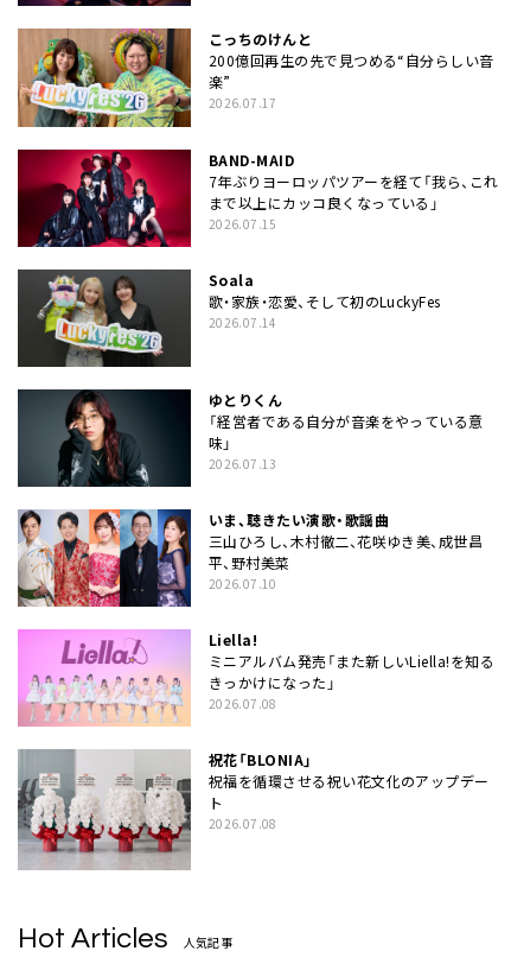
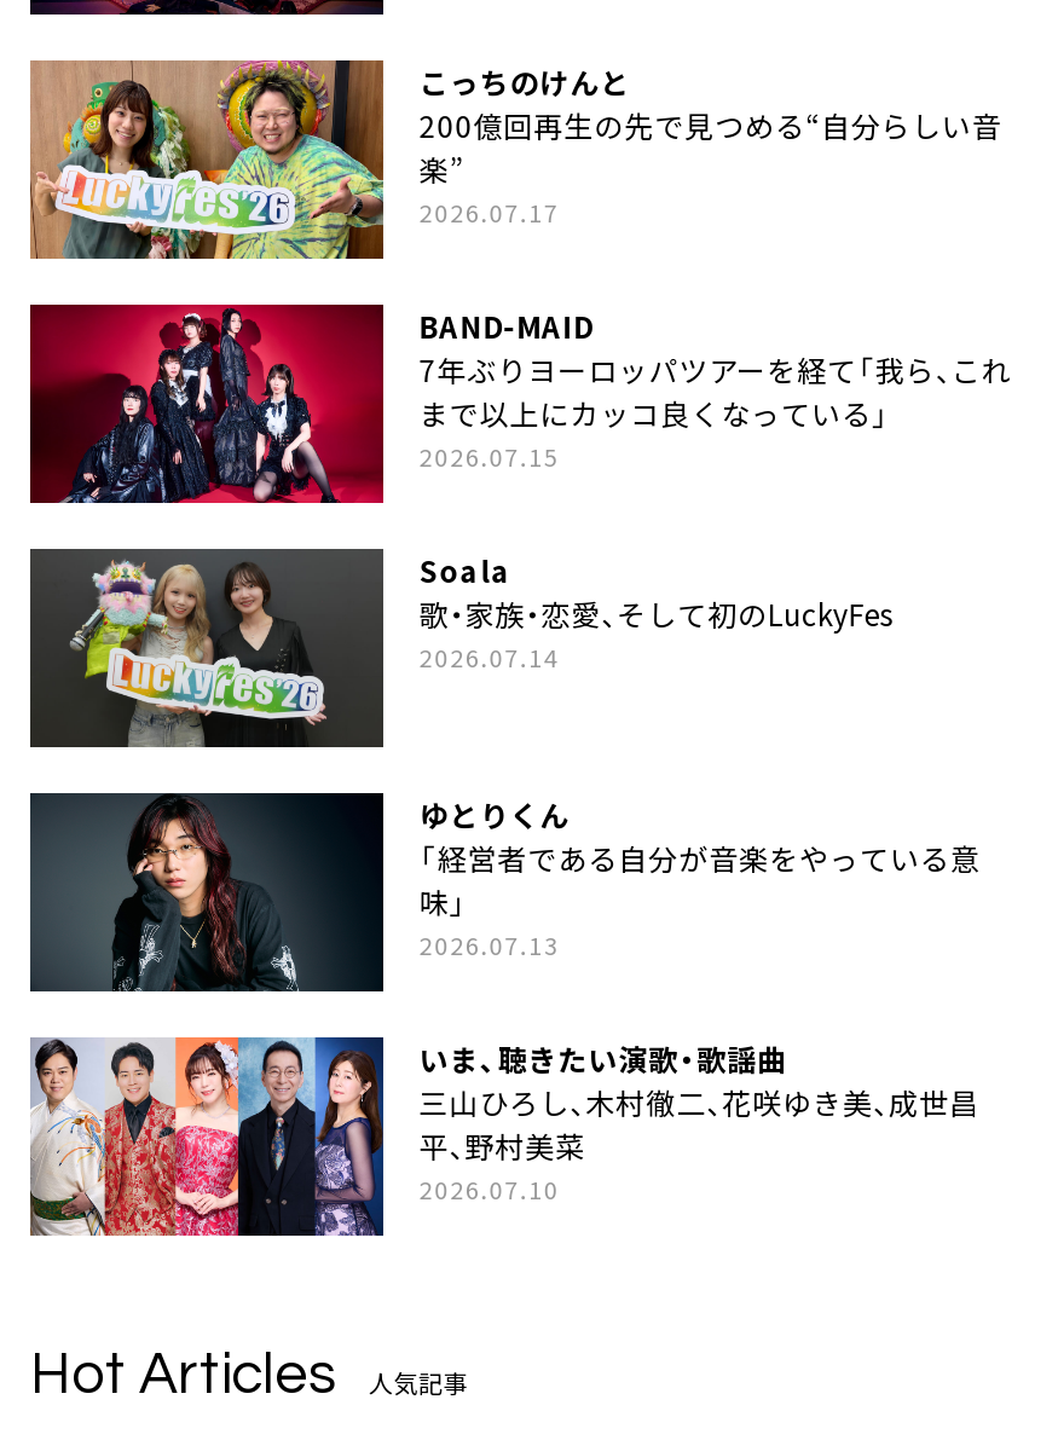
- [image]
- Liella!
- ミニアルバム発売「また新しいLiella!を知る
- きっかけになった」
- 2026.07.08
- 祝花「BLONIA」
- 祝福を循環させる祝い花文化のアップデー
- ト
- 2026.07.08

- [image]
